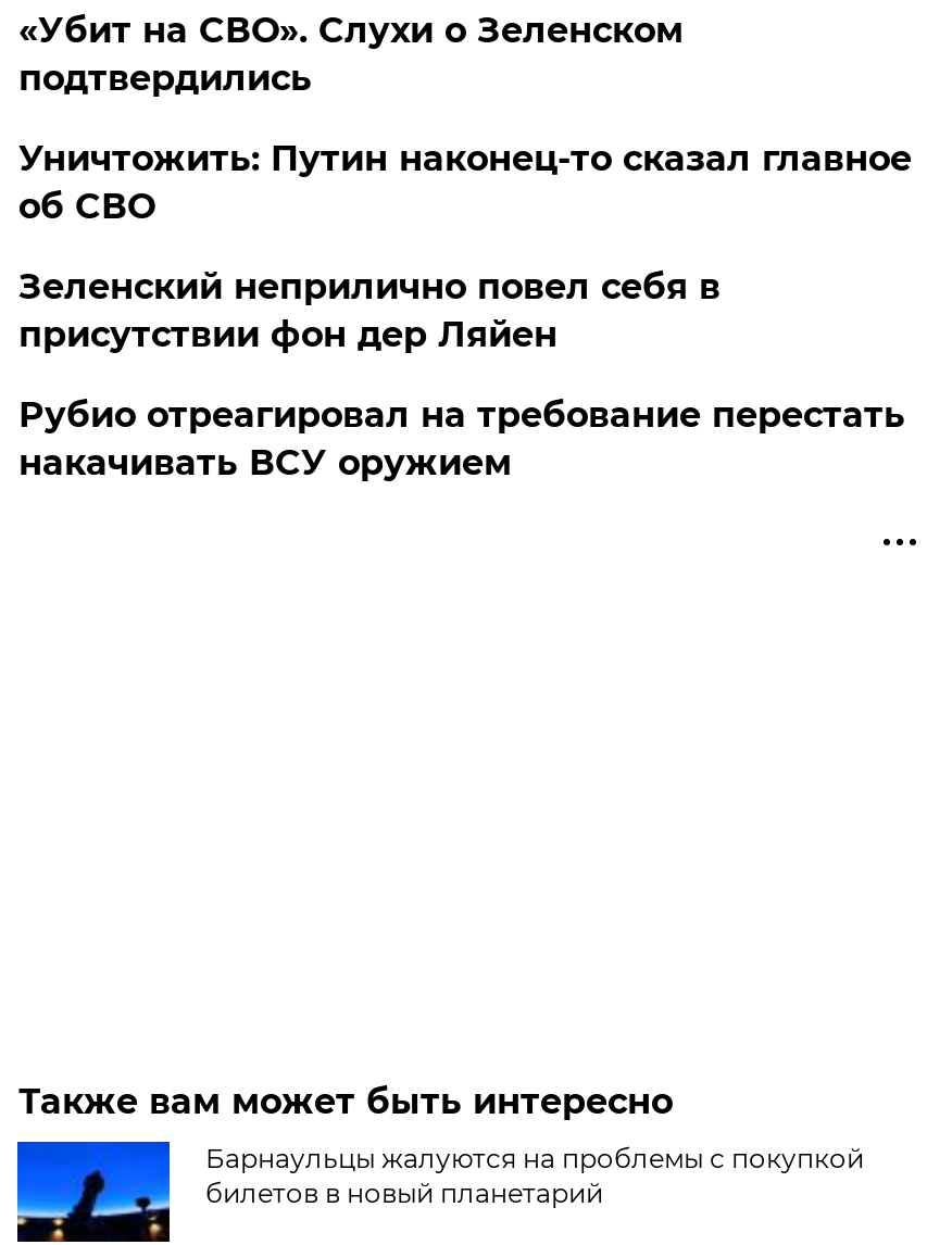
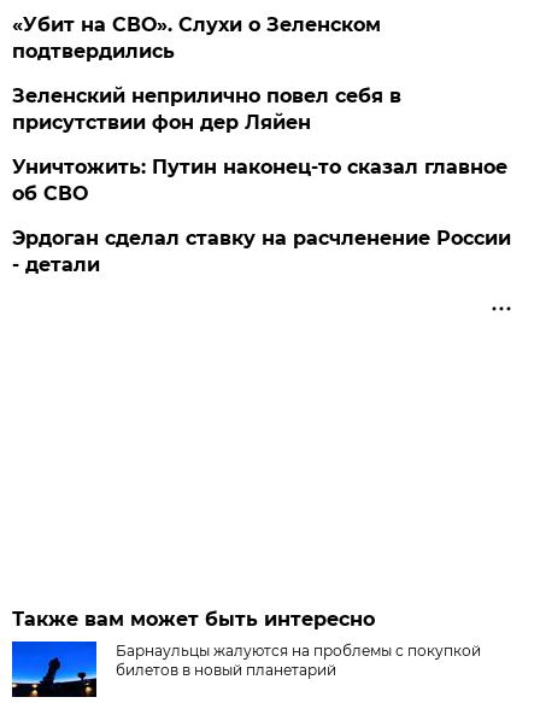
moved down: Уничтожить: Путин наконец-то сказал главное | об СВО

moved up: Зеленский неприлично повел cебя в | присутствии фон дер Ляйен

- Рубио отреагировал на требование перестать
- накачивать ВСУ оружием
+ Эрдоган сделал ставку на расчленение России
+ - детали
